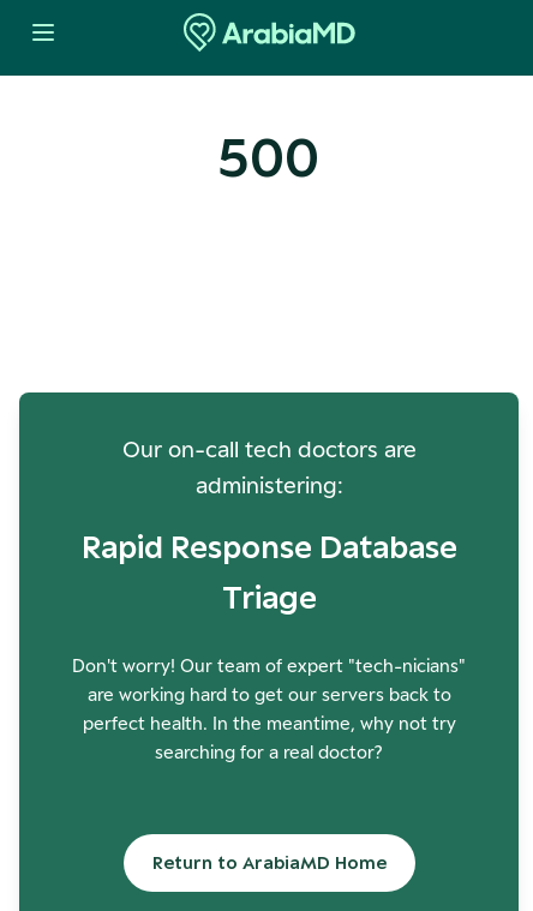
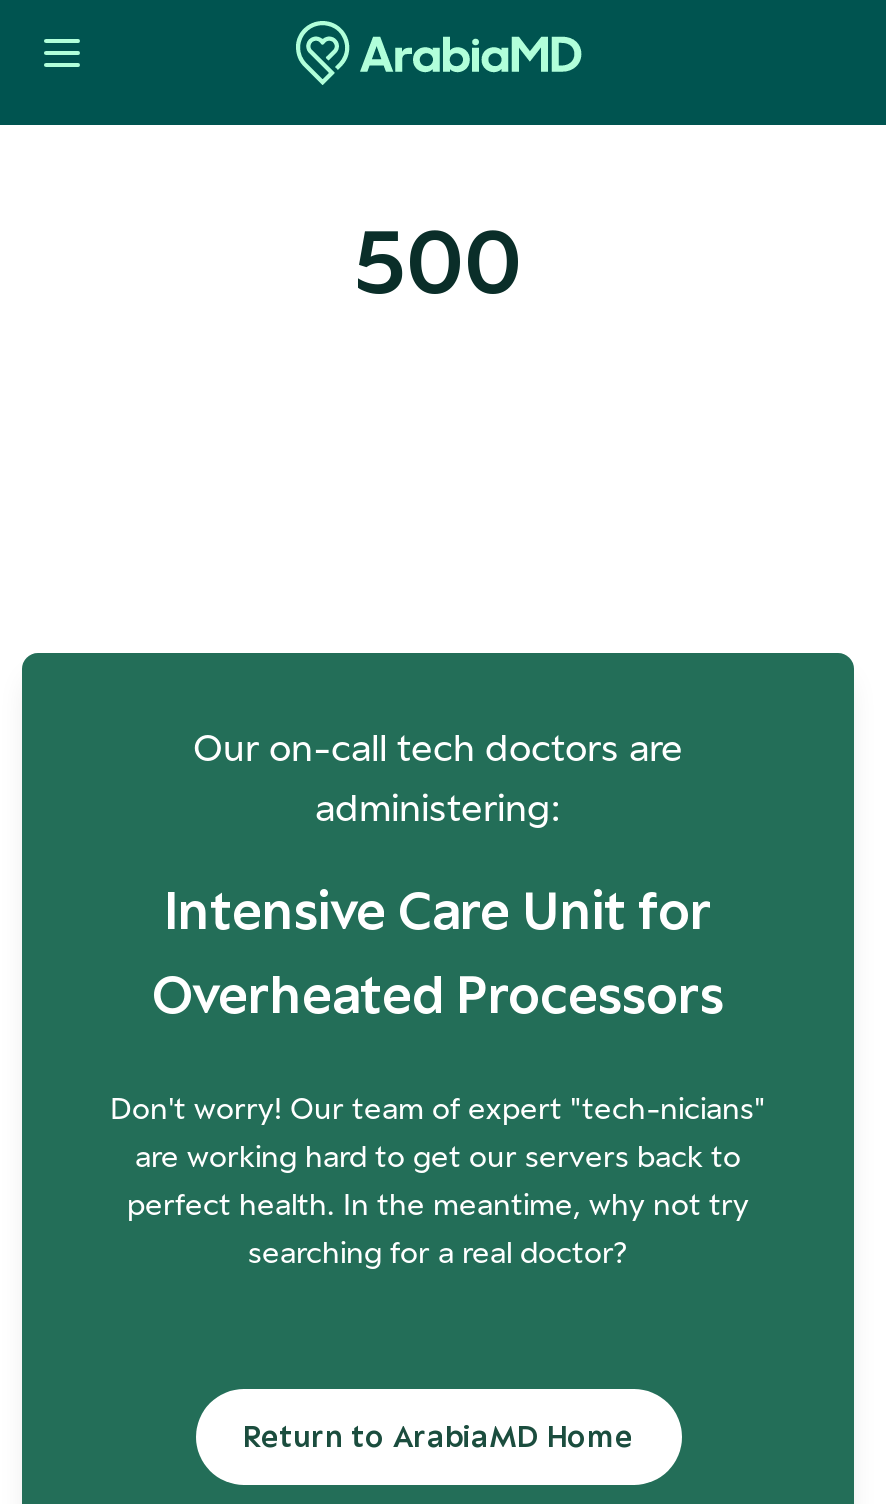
- Rapid Response Database
- Triage
+ Intensive Care Unit for
+ Overheated Processors
